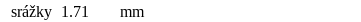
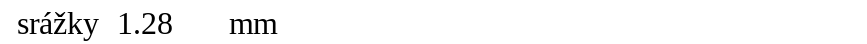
- srážky 1.71 mm
+ srážky 1.28 mm
